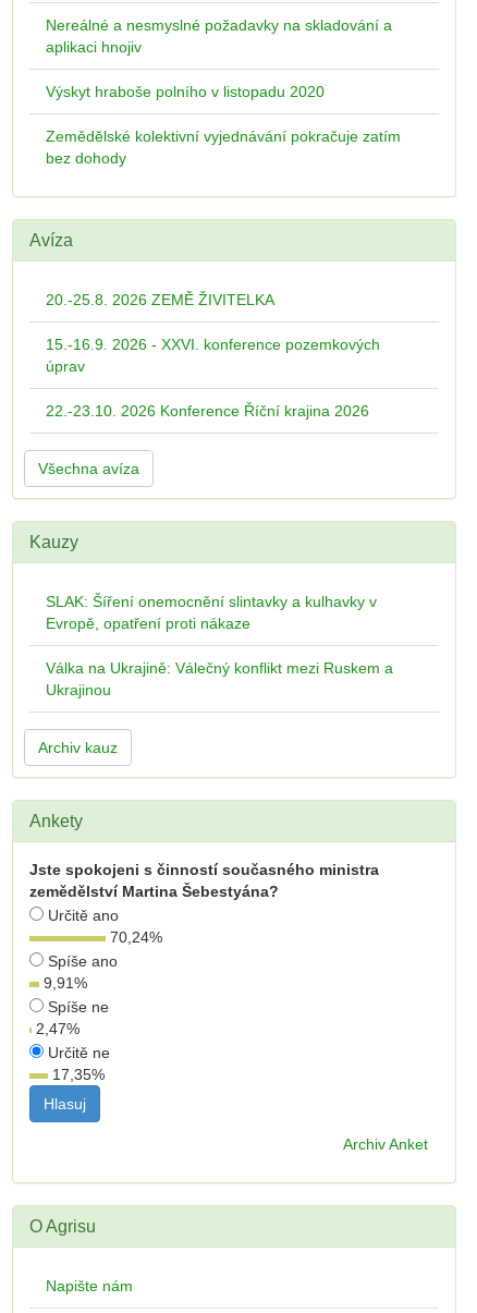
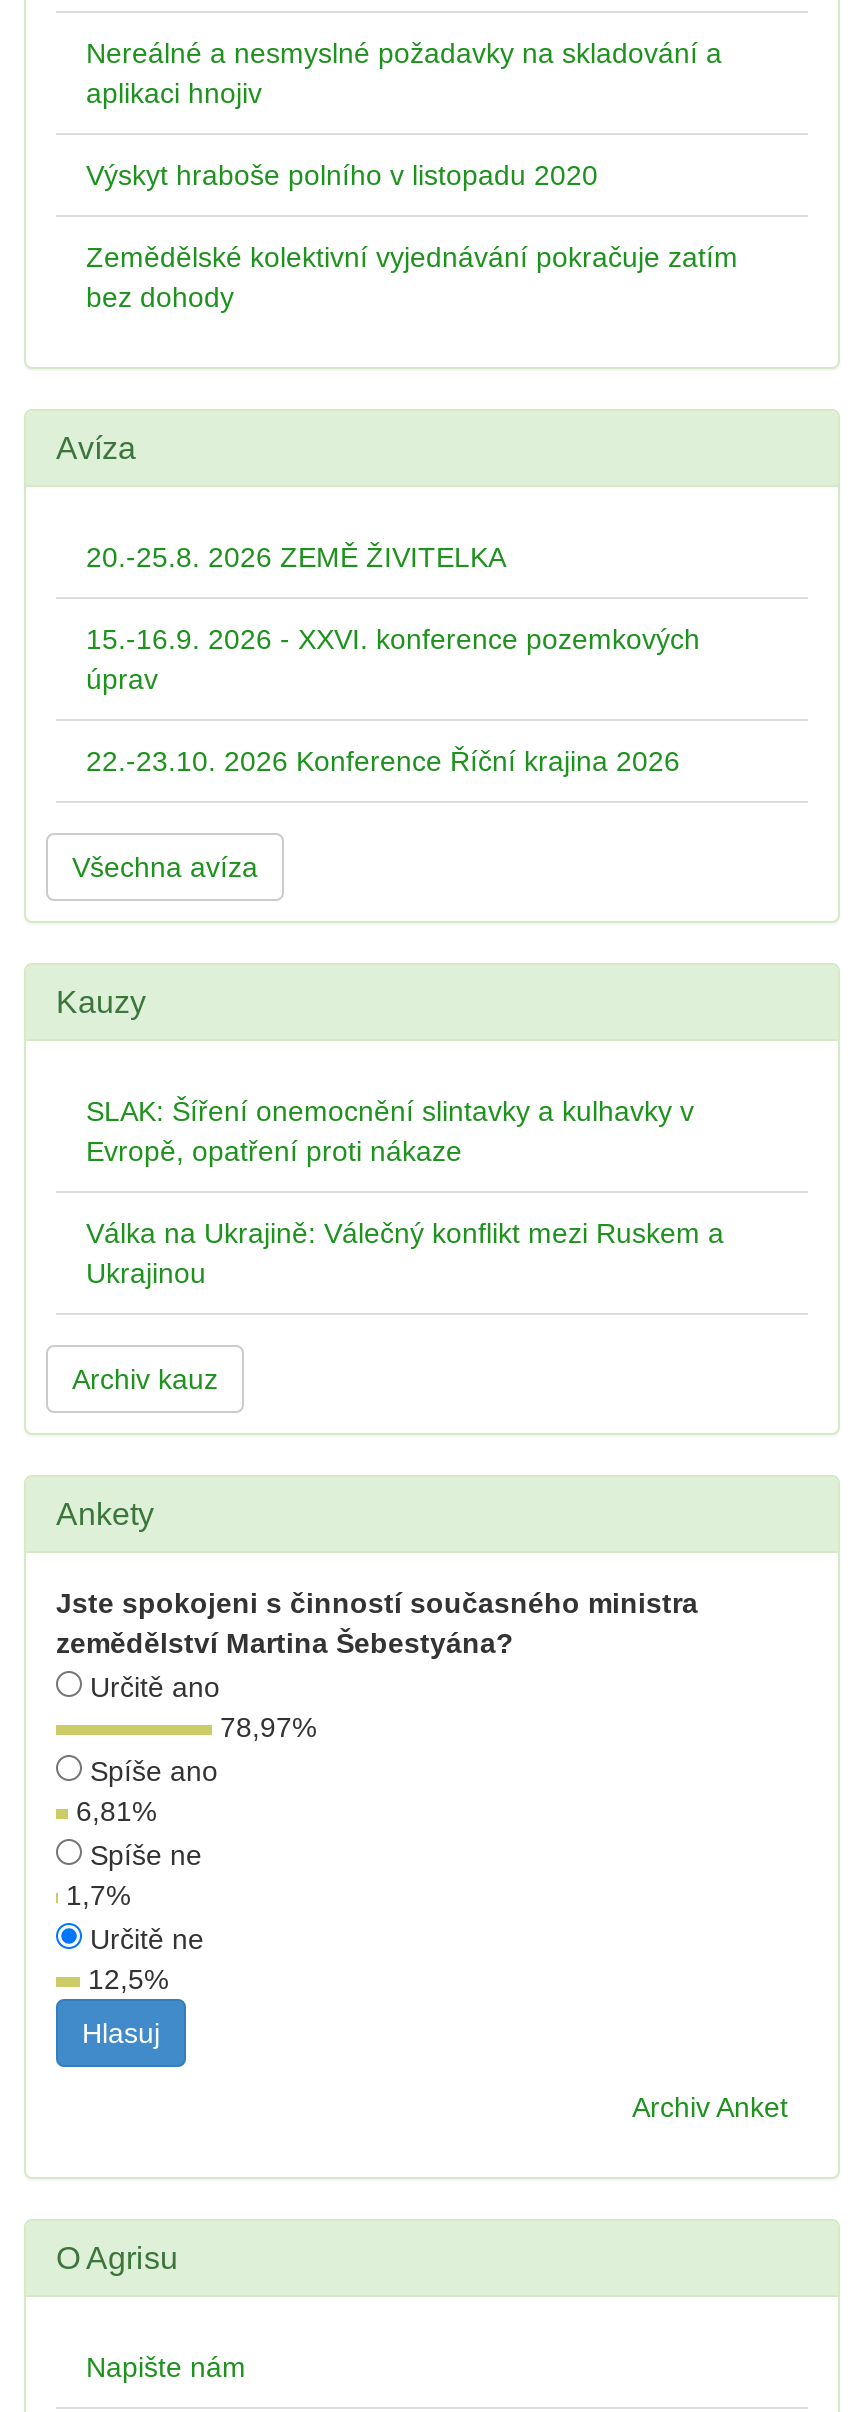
- 70,24%
+ 78,97%

- 9,91%
+ 6,81%

- 2,47%
+ 1,7%

- 17,35%
+ 12,5%
